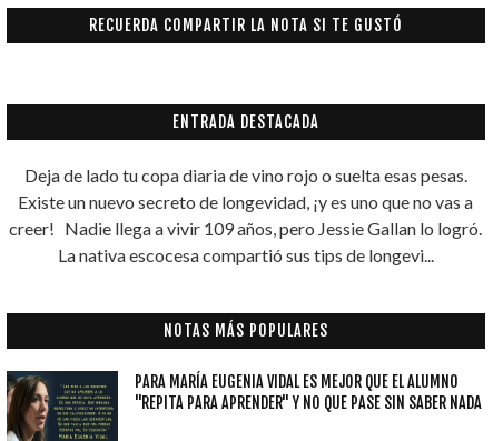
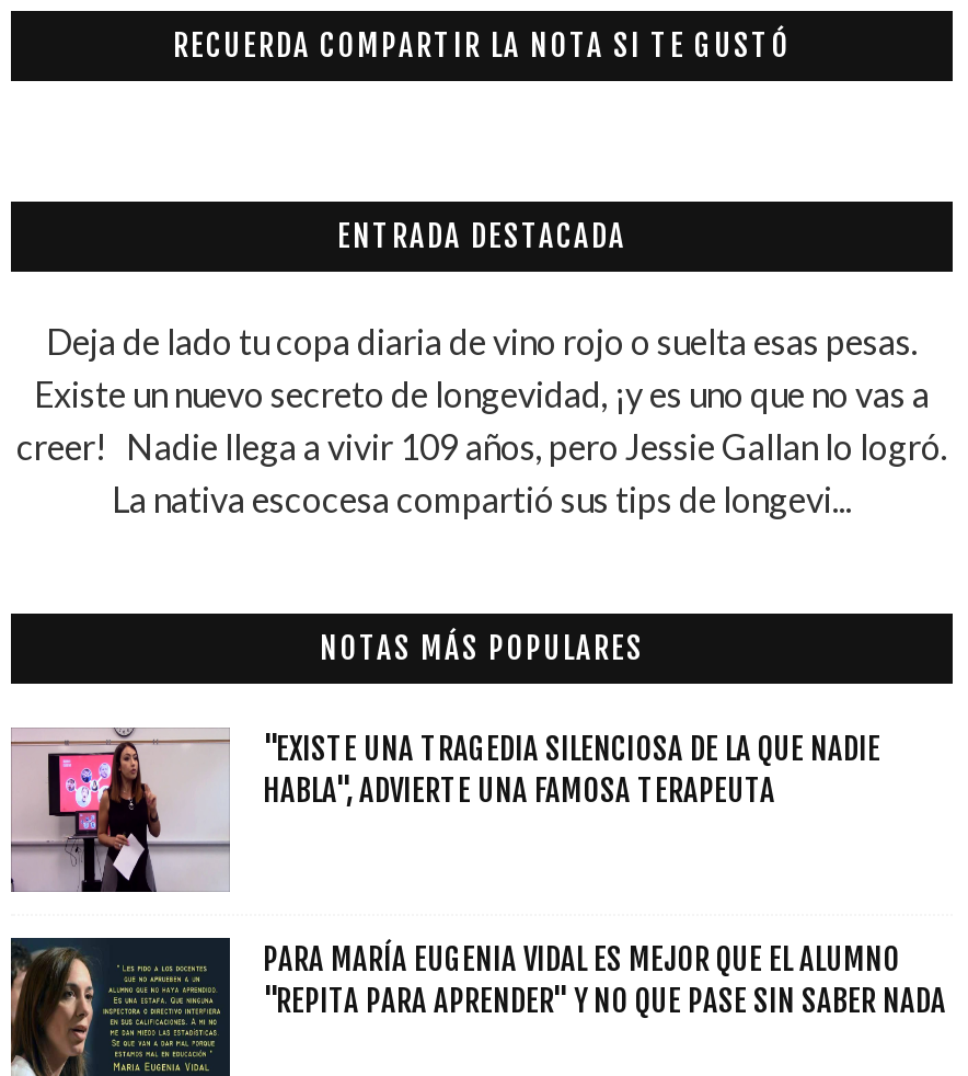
+ [image]
+ "EXISTE UNA TRAGEDIA SILENCIOSA DE LA QUE NADIE
+ HABLA", ADVIERTE UNA FAMOSA TERAPEUTA
